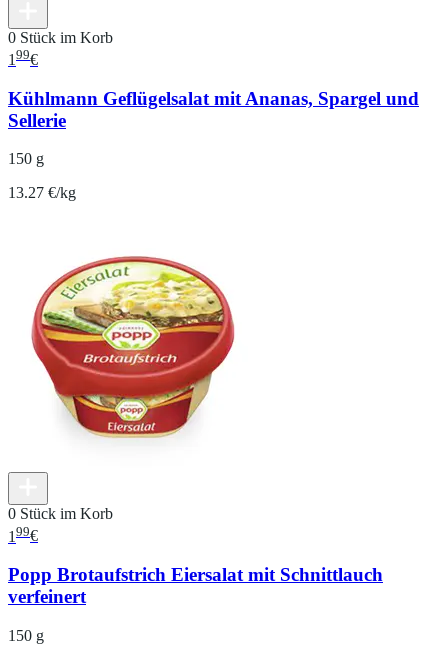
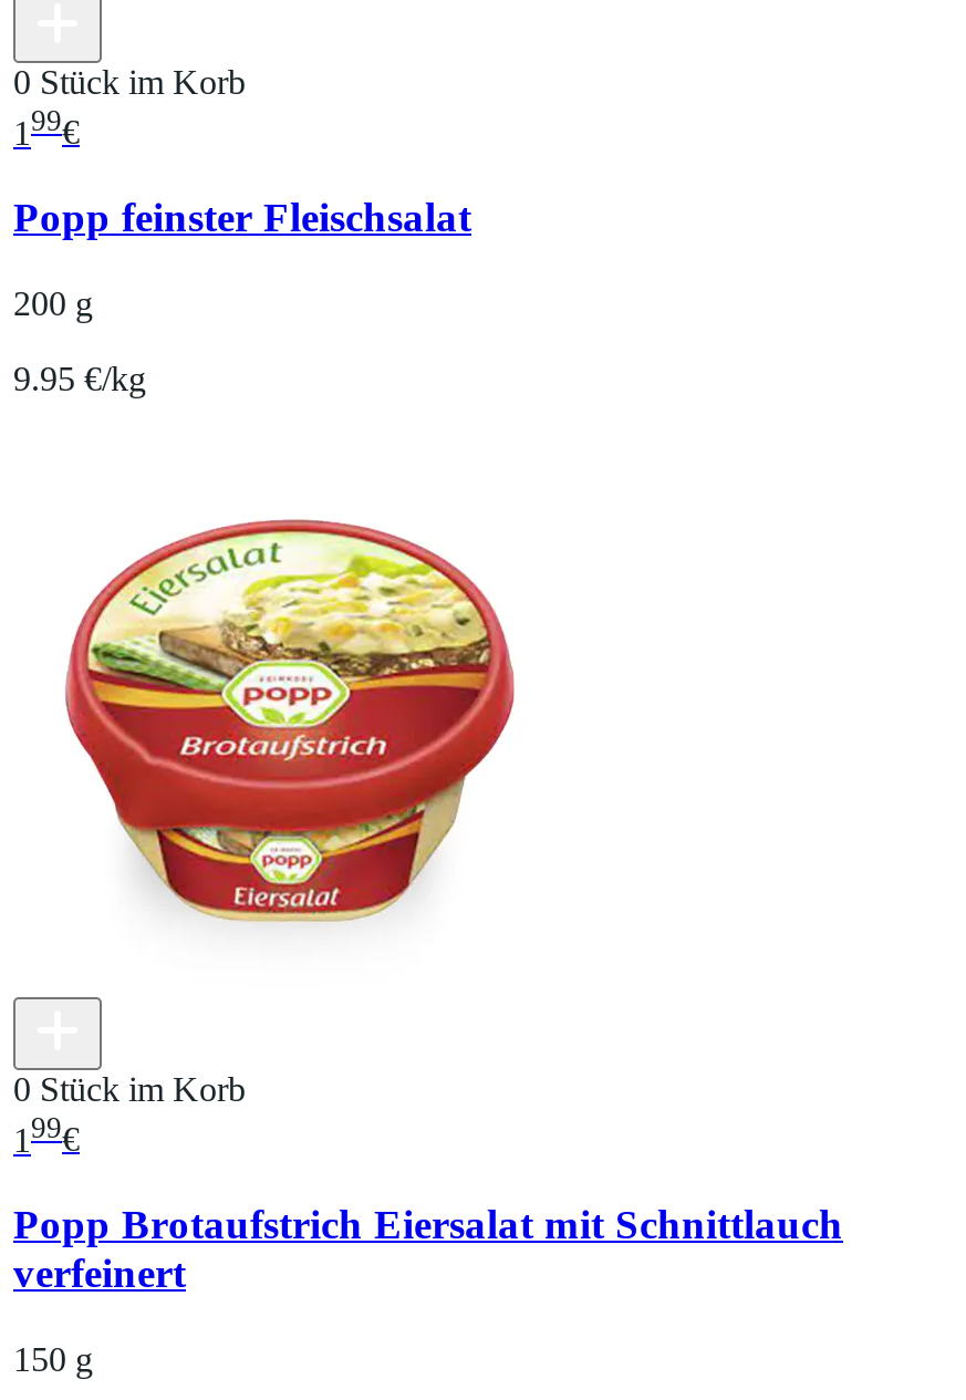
- Kühlmann Geflügelsalat mit Ananas, Spargel und
- Sellerie
+ Popp feinster Fleischsalat

- 150 g
+ 200 g

- 13.27 €/kg
+ 9.95 €/kg
